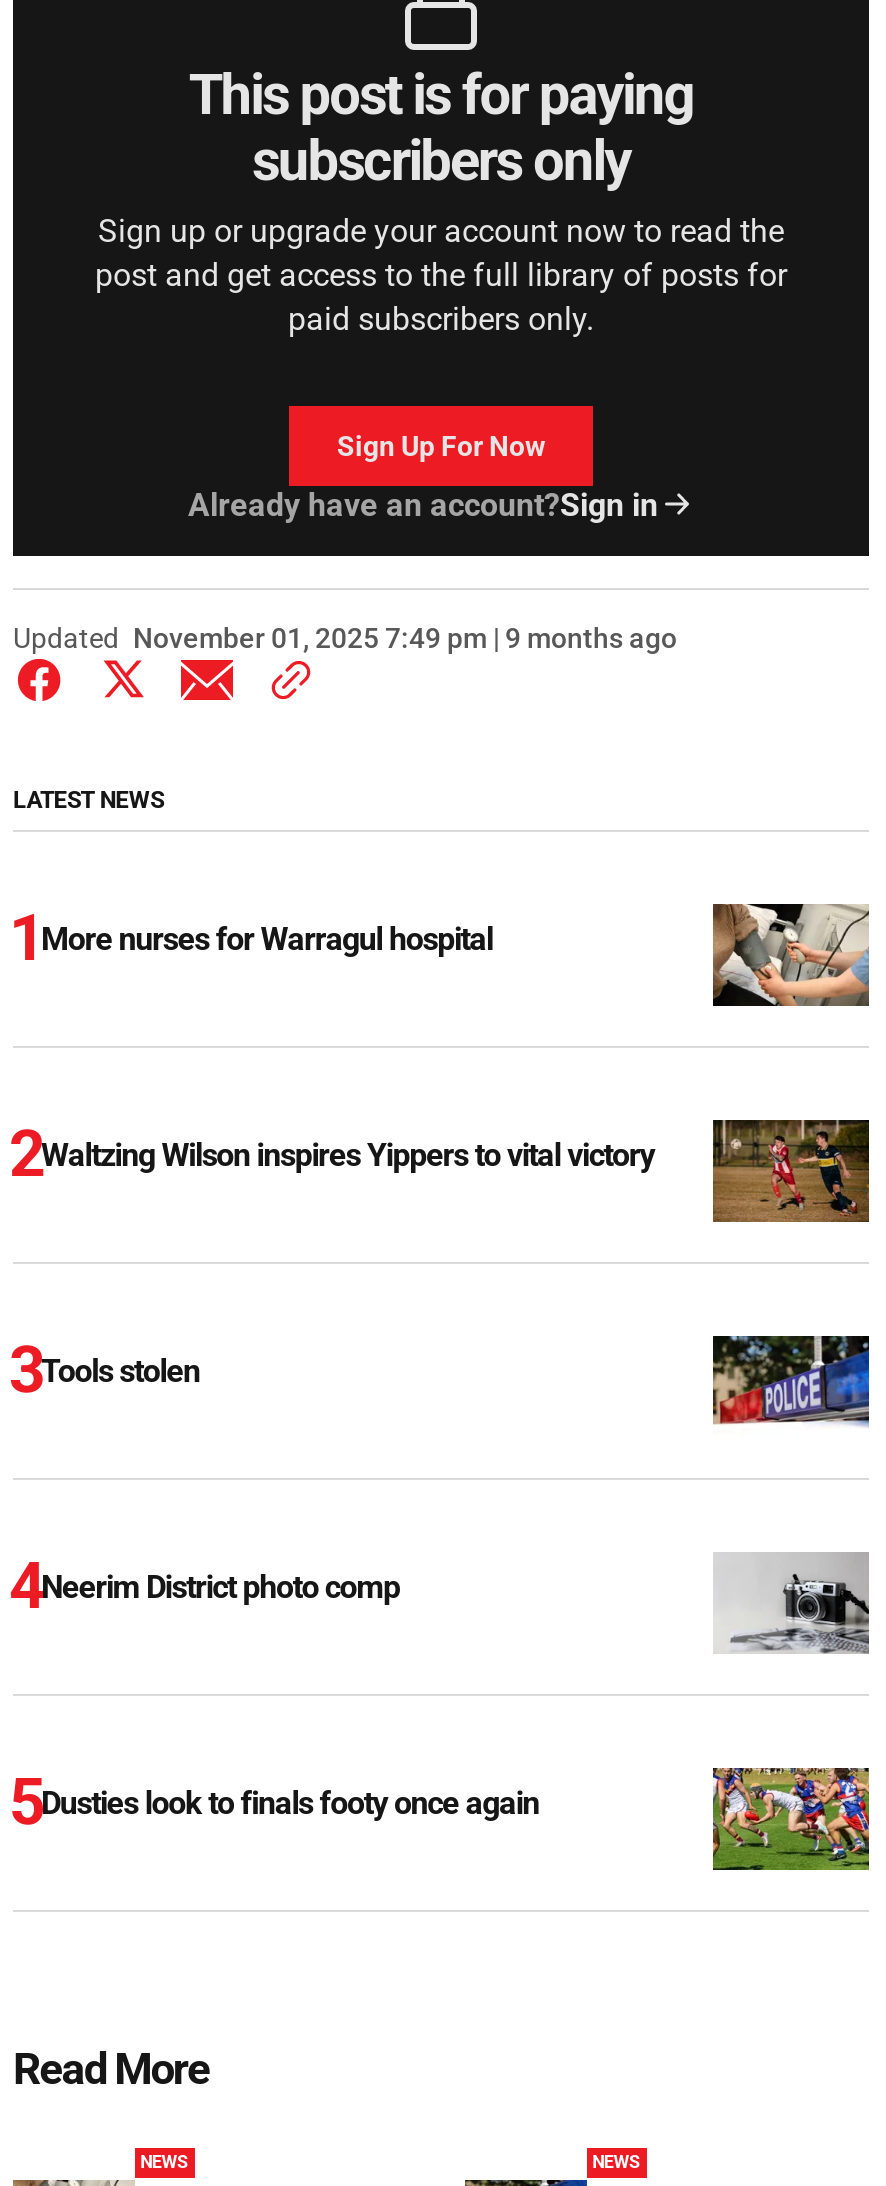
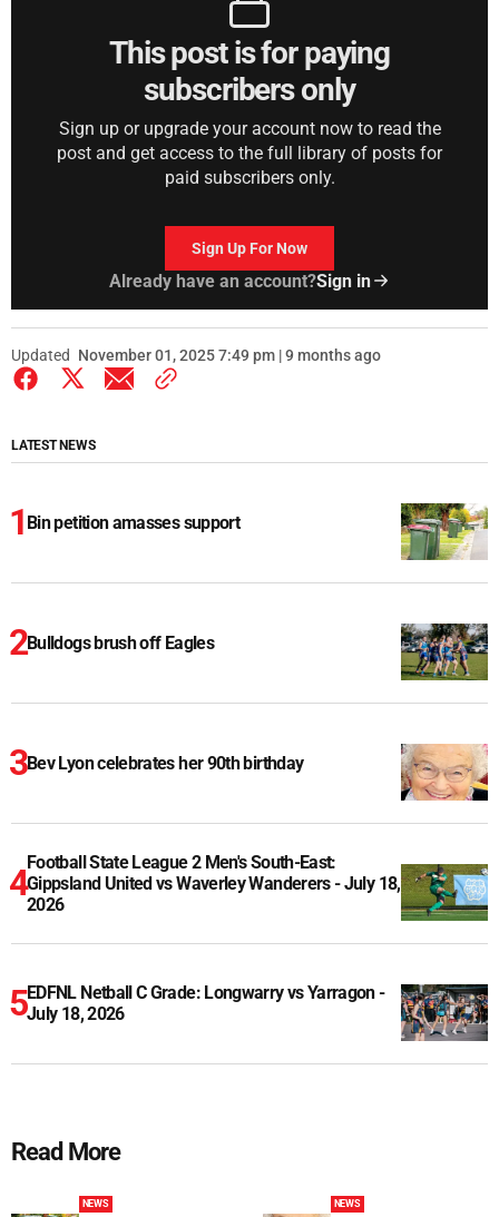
- [image]
+ [image]

- More nurses for Warragul hospital
+ Bin petition amasses support

- [image]
+ [image]

- Waltzing Wilson inspires Yippers to vital victory
+ Bulldogs brush off Eagles

- [image]
+ [image]

- Tools stolen
+ Bev Lyon celebrates her 90th birthday

- [image]
+ [image]

- Neerim District photo comp
+ Football State League 2 Men's South-East:
+ Gippsland United vs Waverley Wanderers - July 18,
+ 2026

- [image]
+ [image]

- Dusties look to finals footy once again
+ EDFNL Netball C Grade: Longwarry vs Yarragon -
+ July 18, 2026
